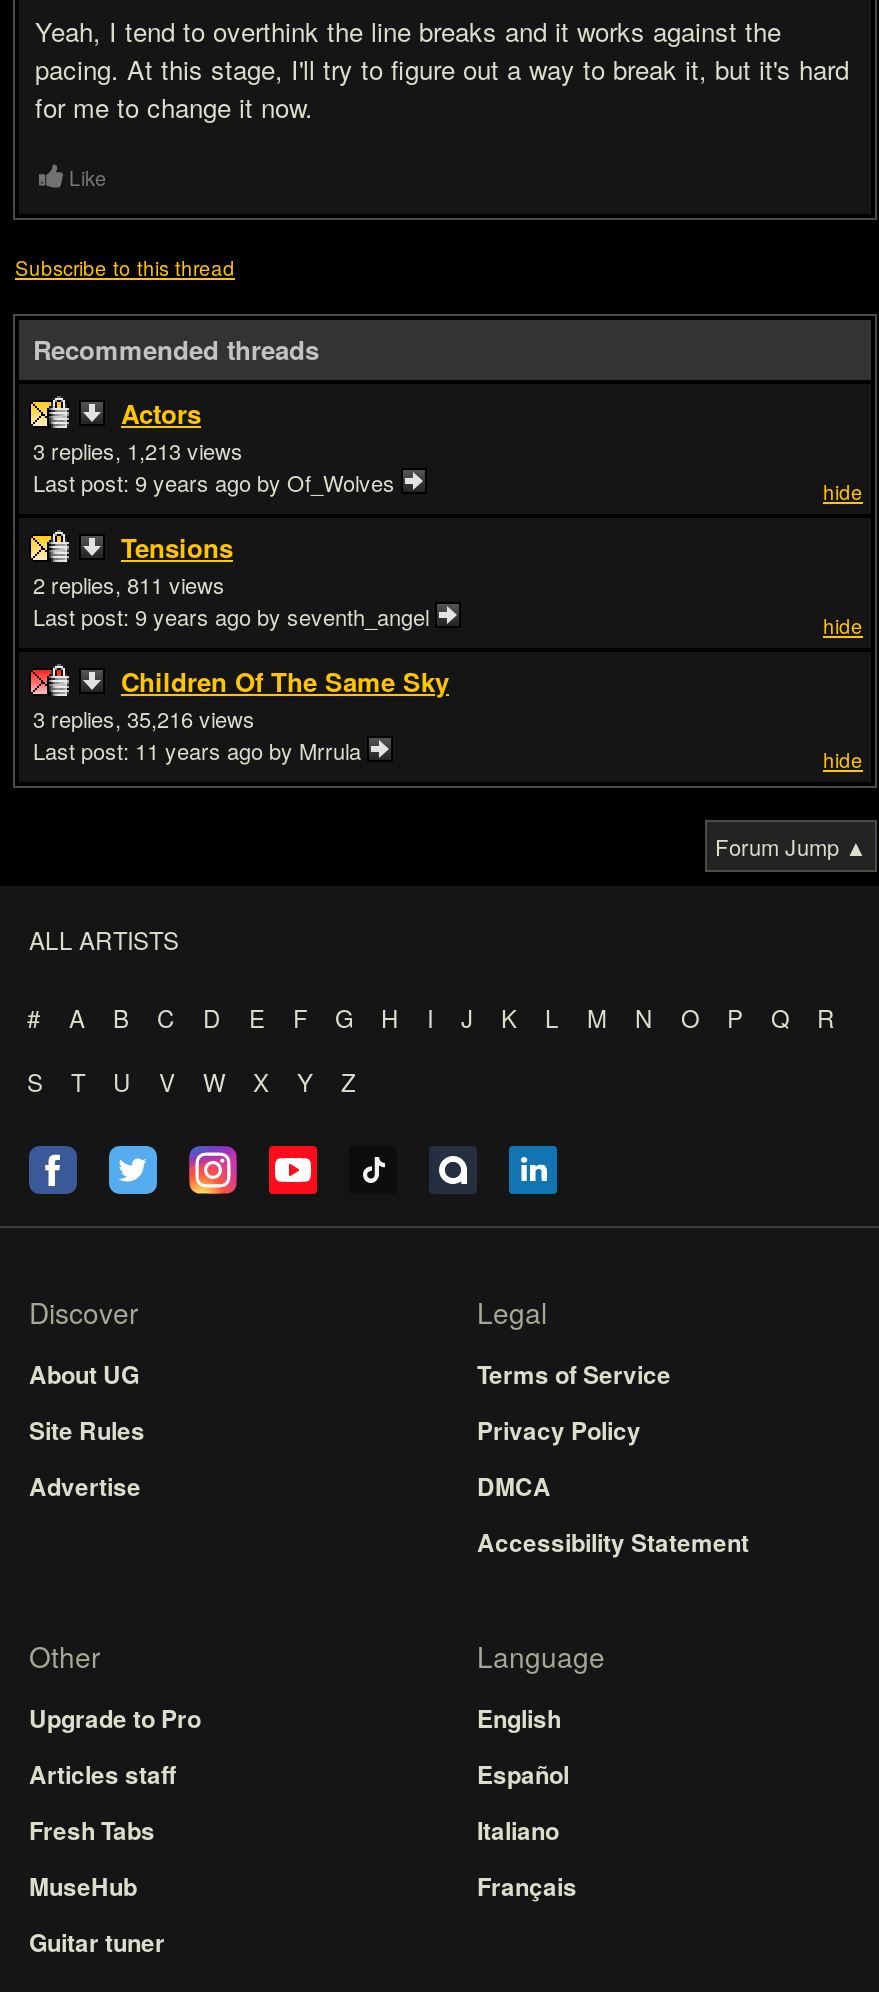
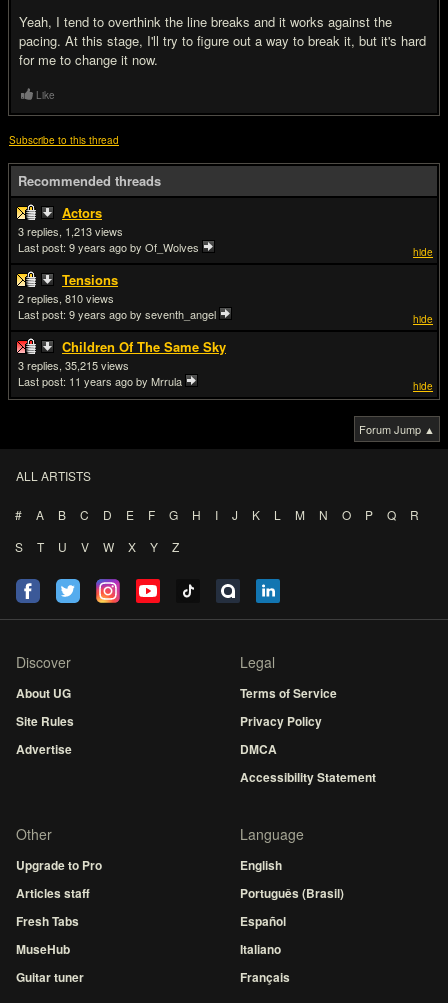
- 811
+ 810

- 35,216
+ 35,215

moved down: Español | Italiano | Français

+ Português (Brasil)
